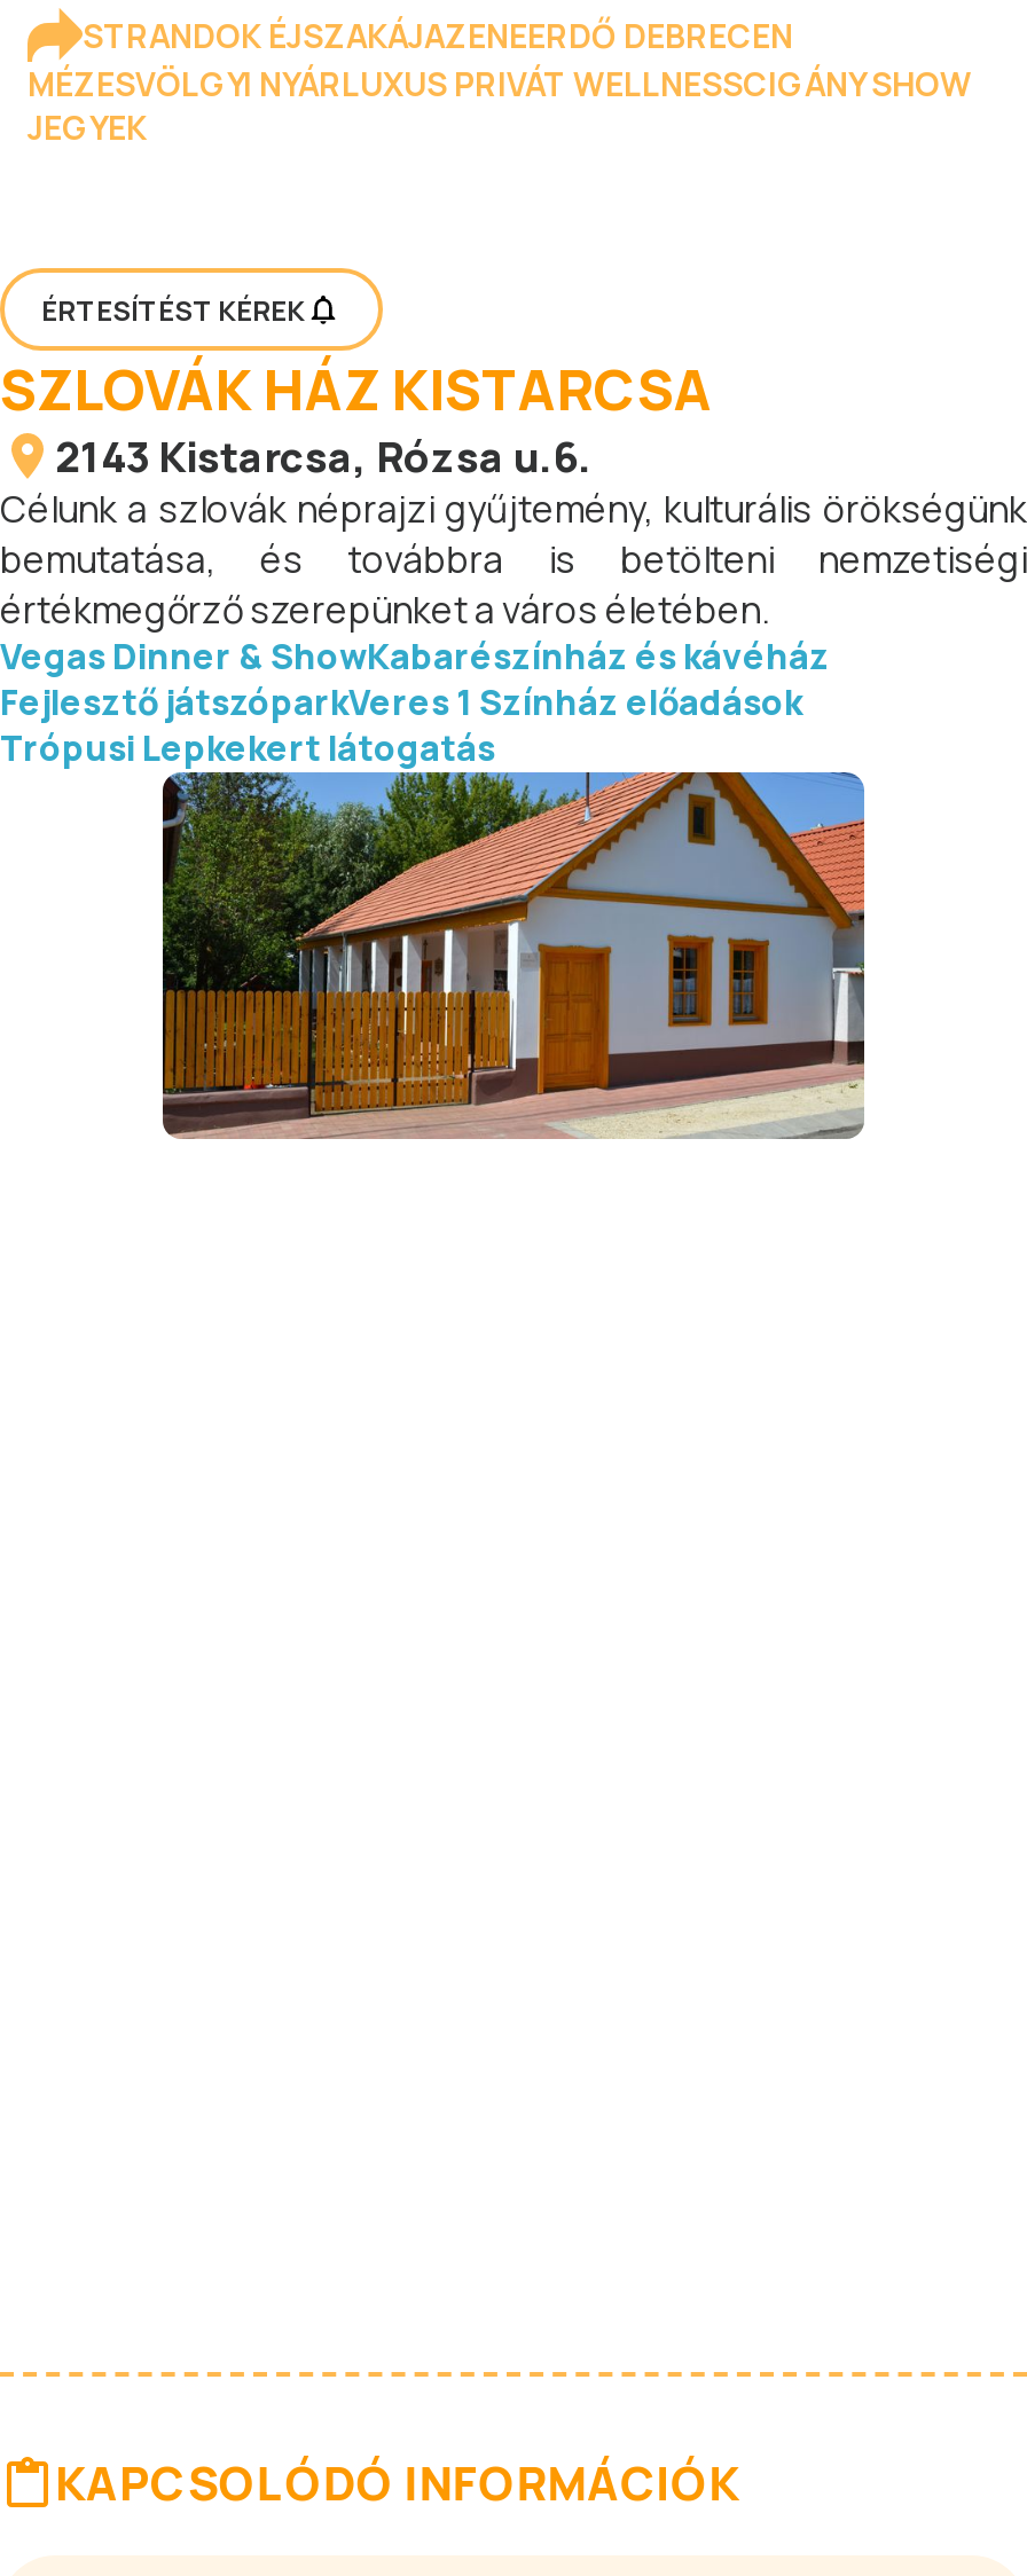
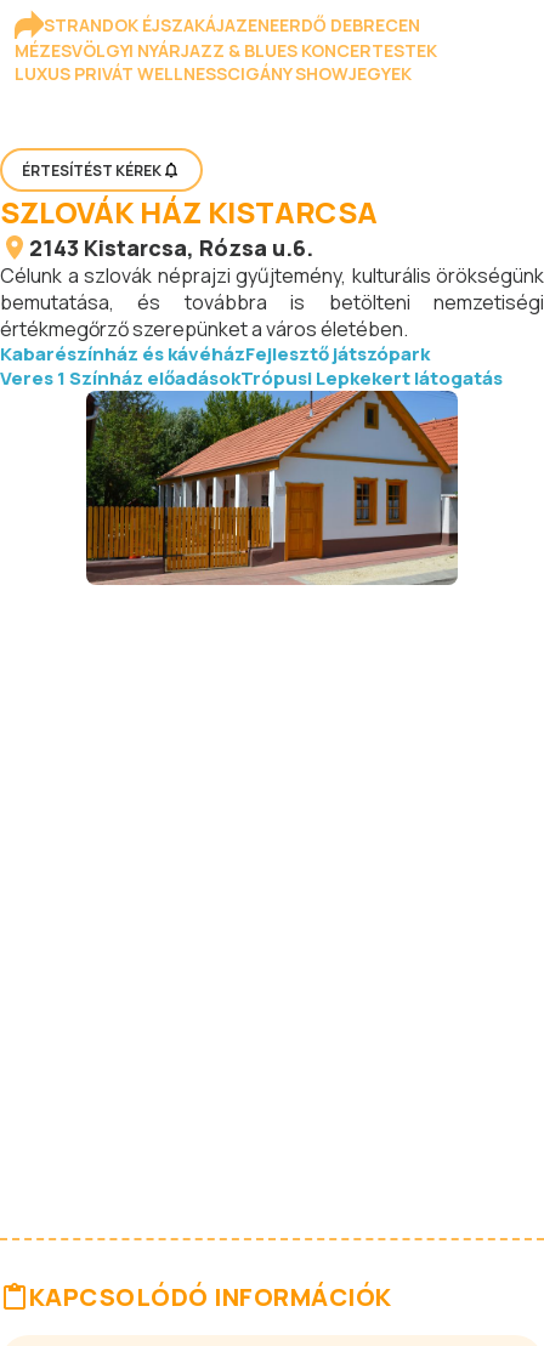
- MÉZESVÖLGYI NYÁRLUXUS PRIVÁT WELLNESSCIGÁNY SHOW
- JEGYEK
+ MÉZESVÖLGYI NYÁRJAZZ & BLUES KONCERTESTEK
+ LUXUS PRIVÁT WELLNESSCIGÁNY SHOWJEGYEK

- Vegas Dinner & ShowKabarészínház és kávéház
- Fejlesztő játszóparkVeres 1 Színház előadások
- Trópusi Lepkekert látogatás
+ Kabarészínház és kávéházFejlesztő játszópark
+ Veres 1 Színház előadásokTrópusi Lepkekert látogatás
